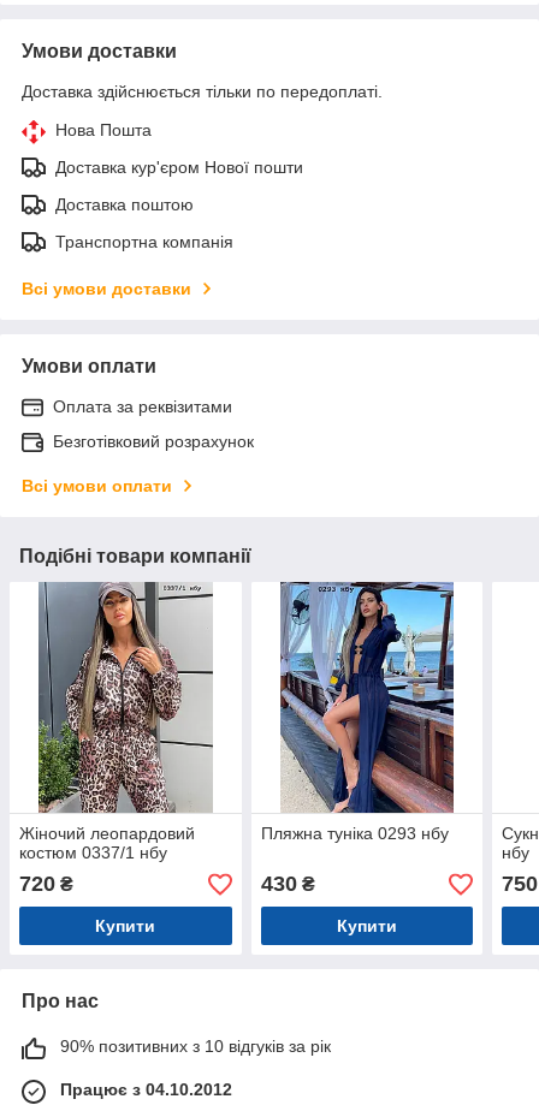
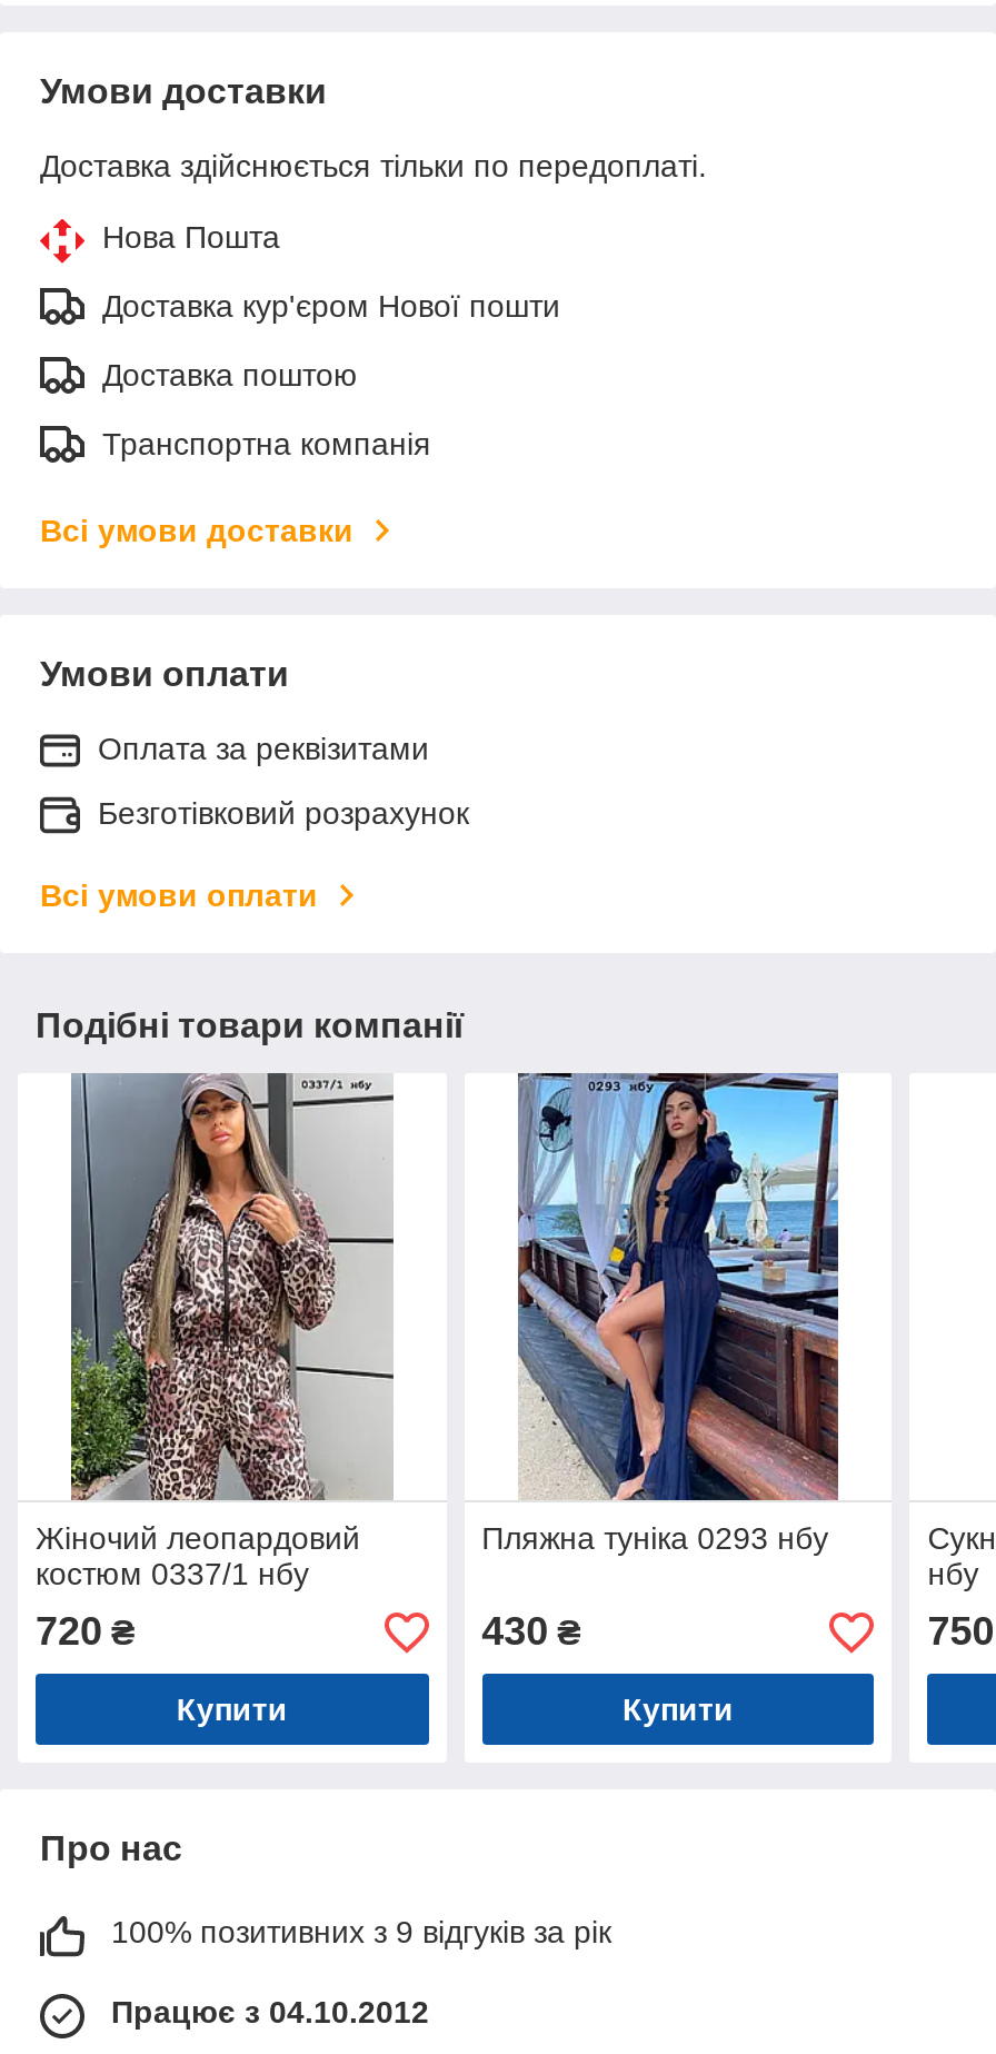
- 90% позитивних з 10 відгуків за рік
+ 100% позитивних з 9 відгуків за рік
